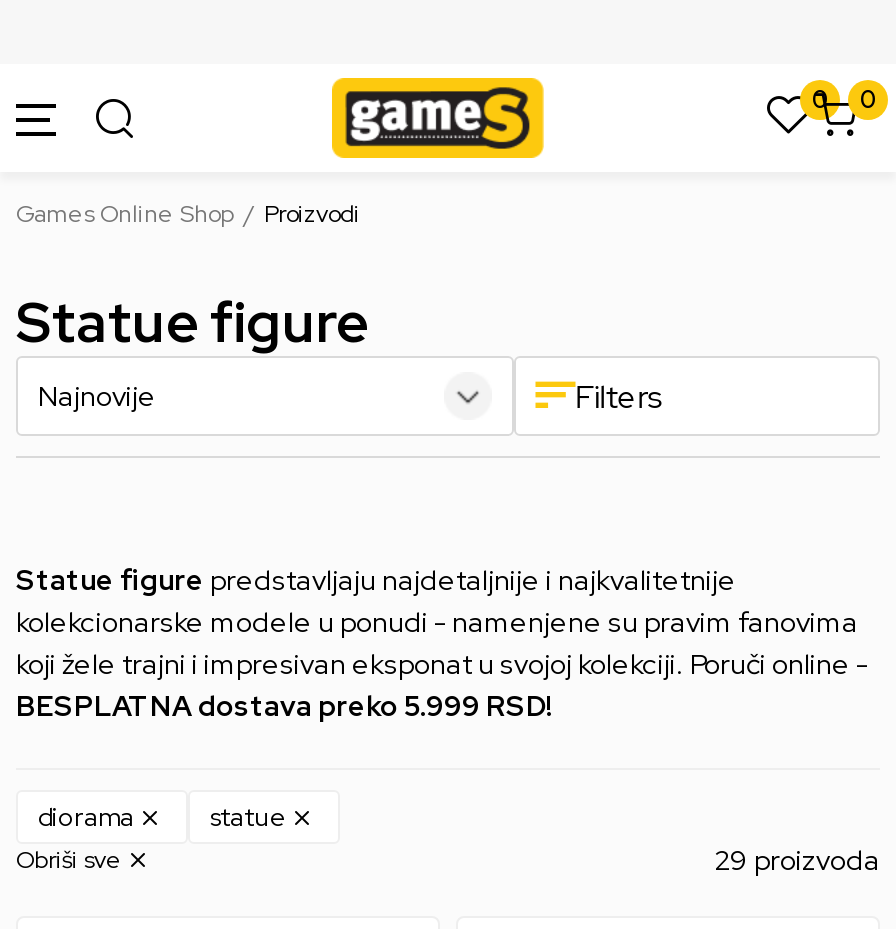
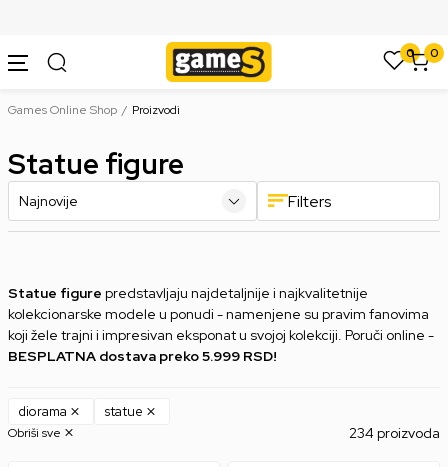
- 29 proizvoda
+ 234 proizvoda
